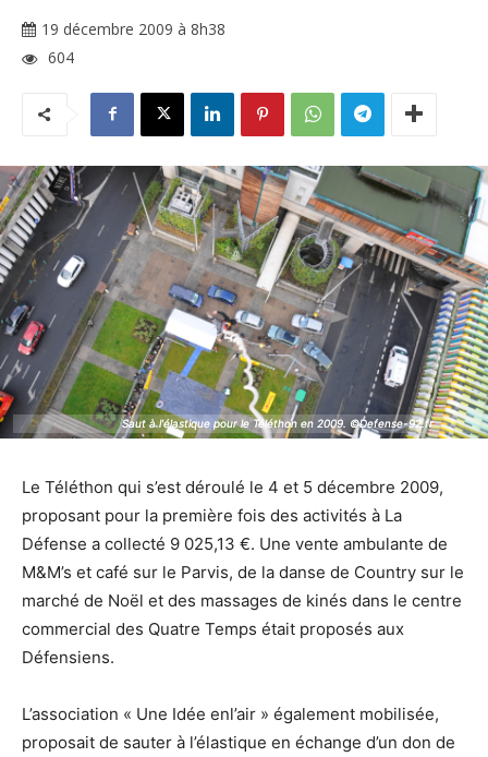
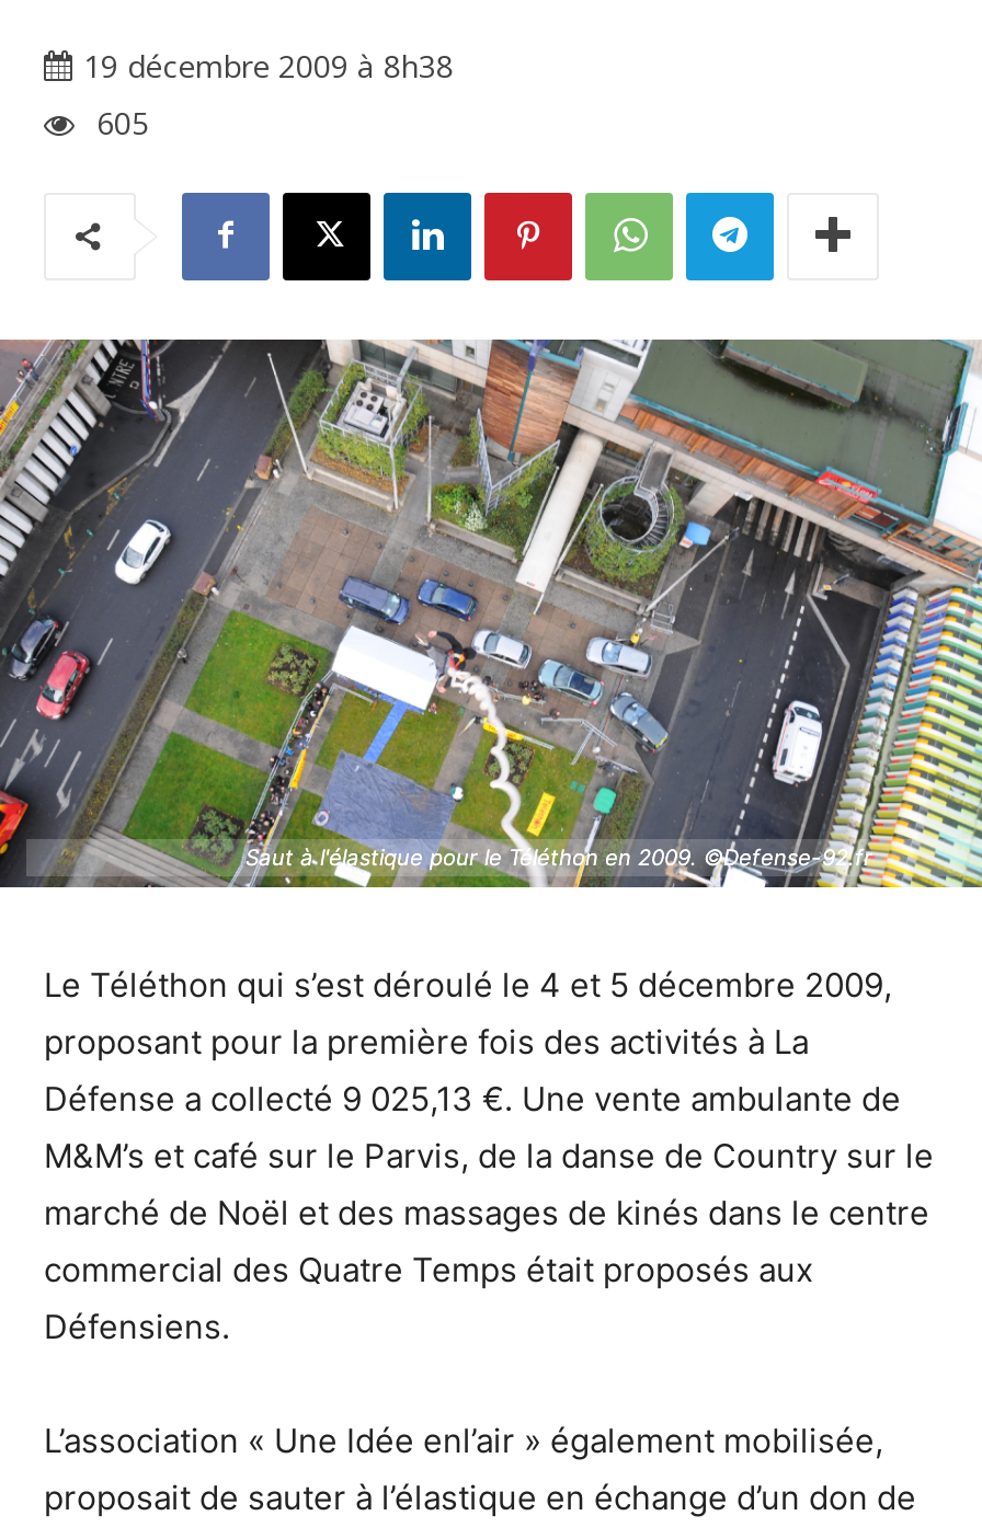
- 604
+ 605
